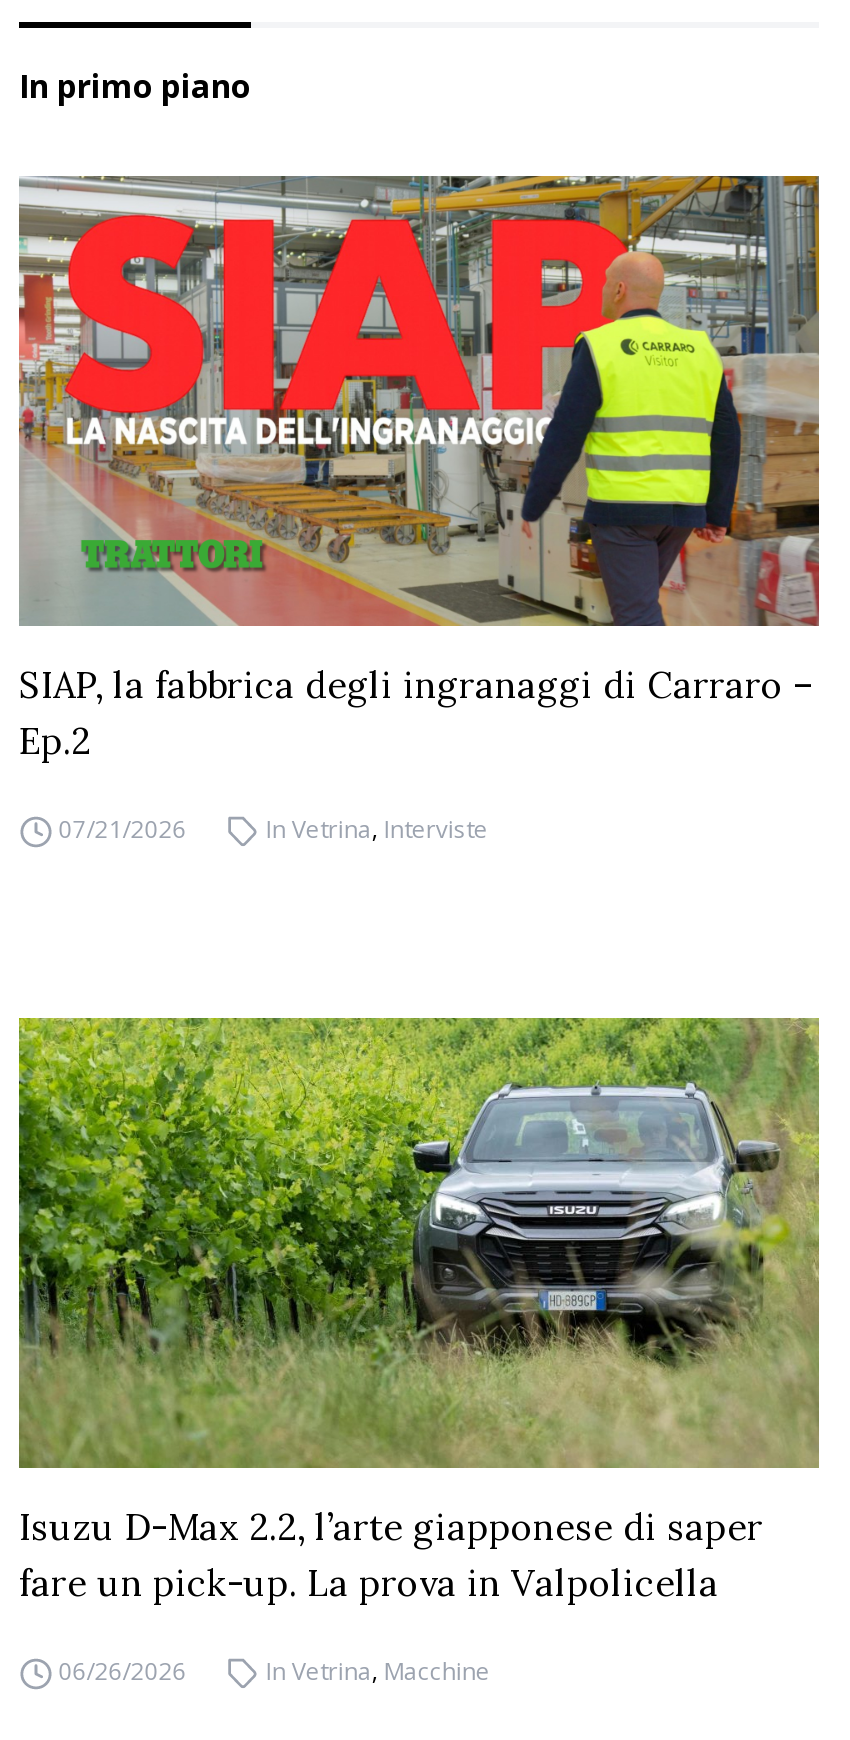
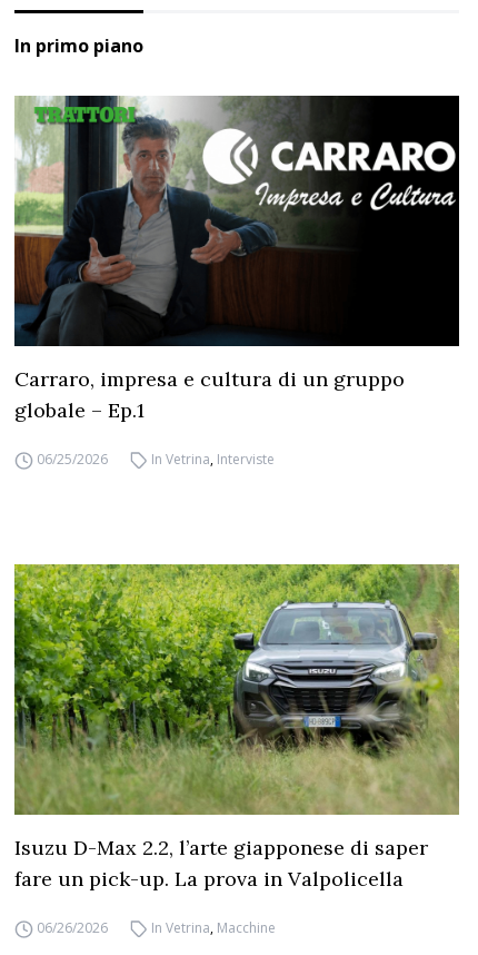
- [image]
- SIAP, la fabbrica degli ingranaggi di Carraro –
- Ep.2
+ [image]
+ Carraro, impresa e cultura di un gruppo
+ globale – Ep.1

- 07/21/2026
+ 06/25/2026
